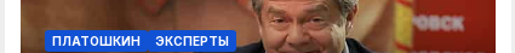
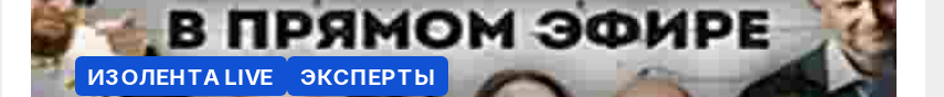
- ПЛАТОШКИН
+ ИЗОЛЕНТА LIVE
